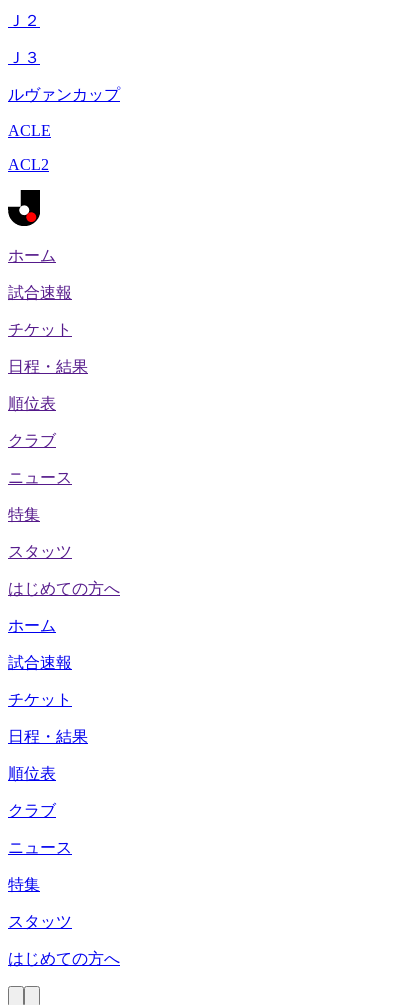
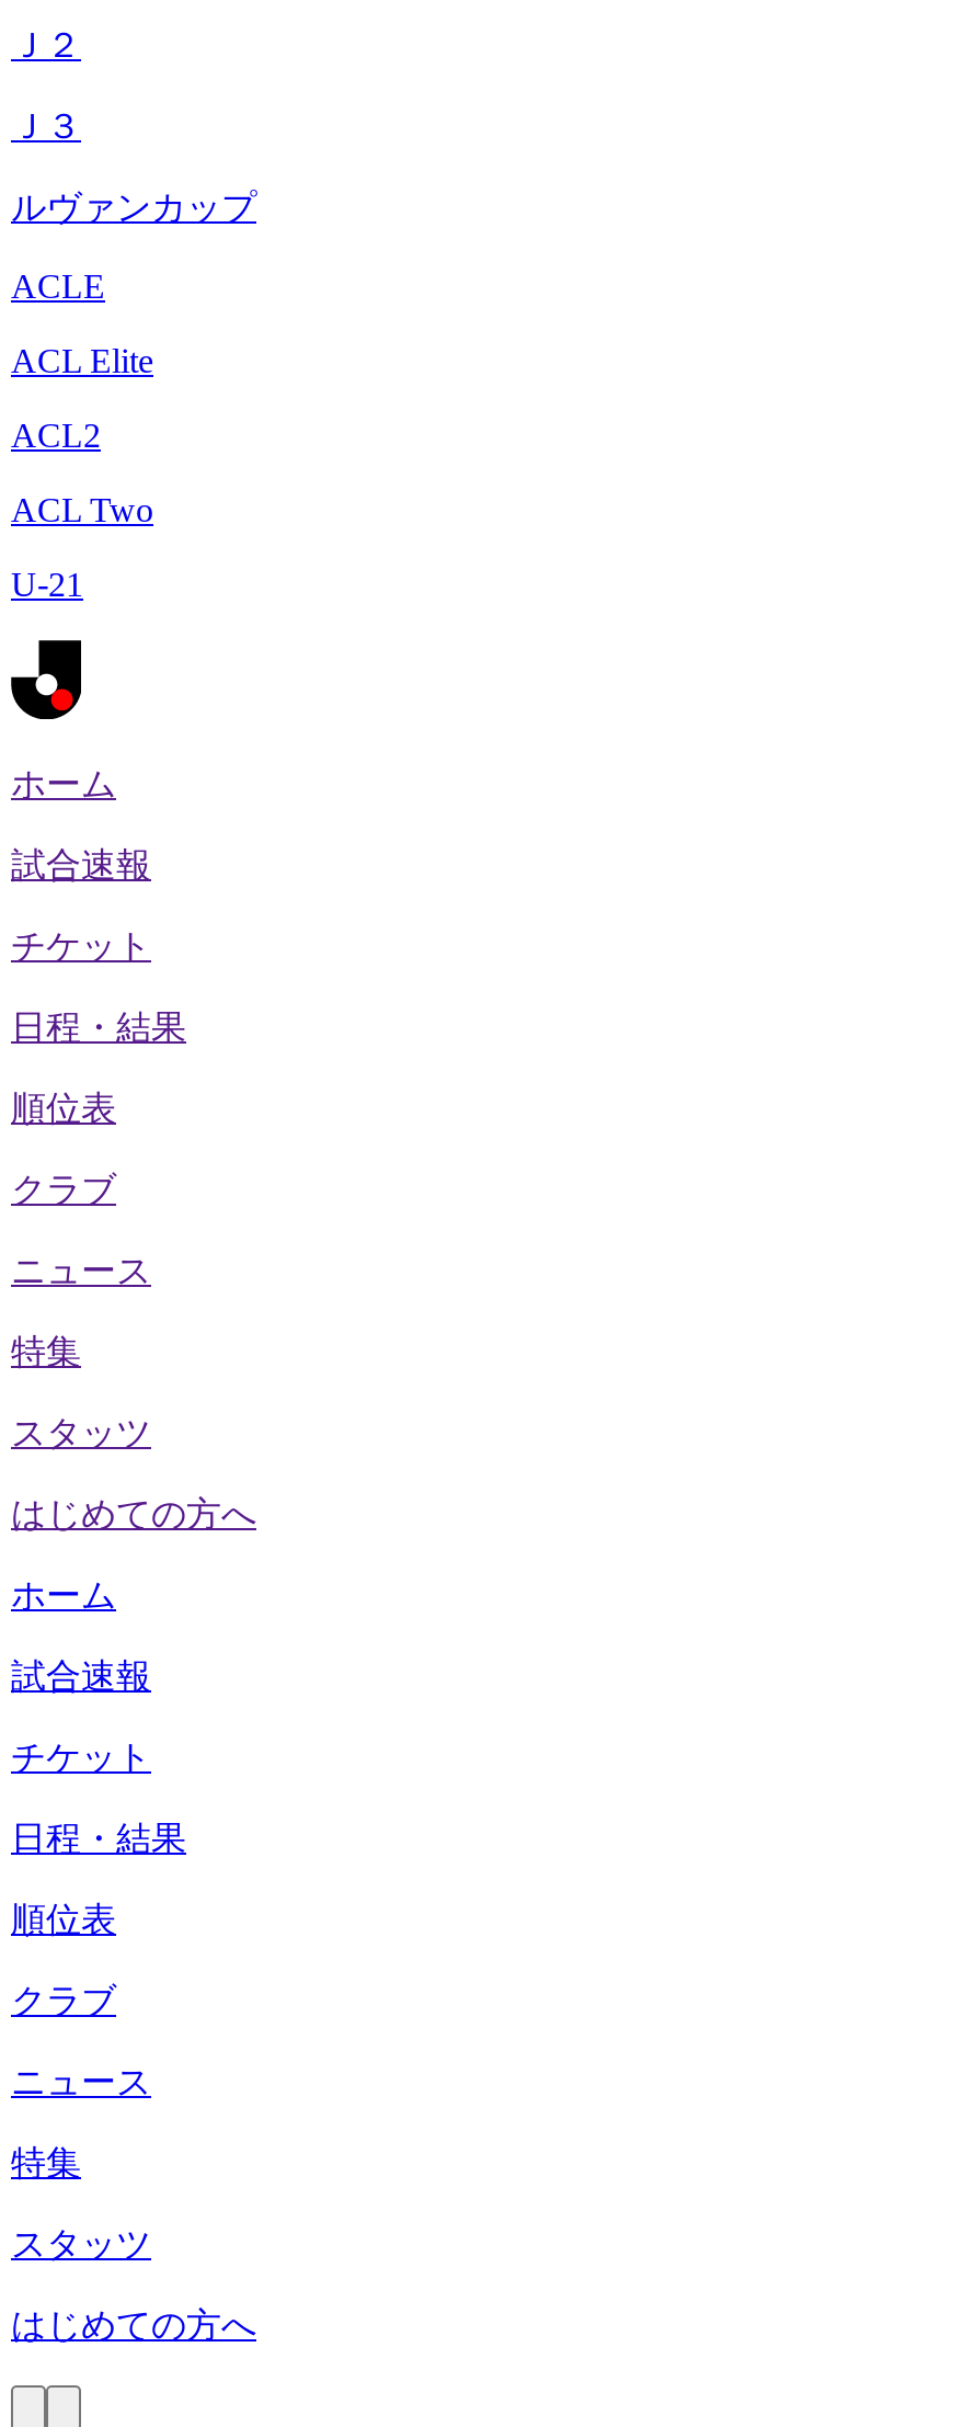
+ ACL Elite

+ ACL Two
+ U-21
